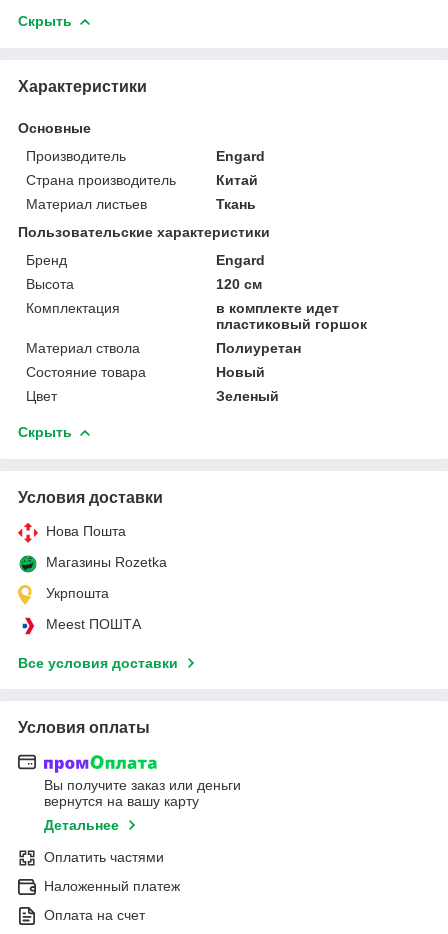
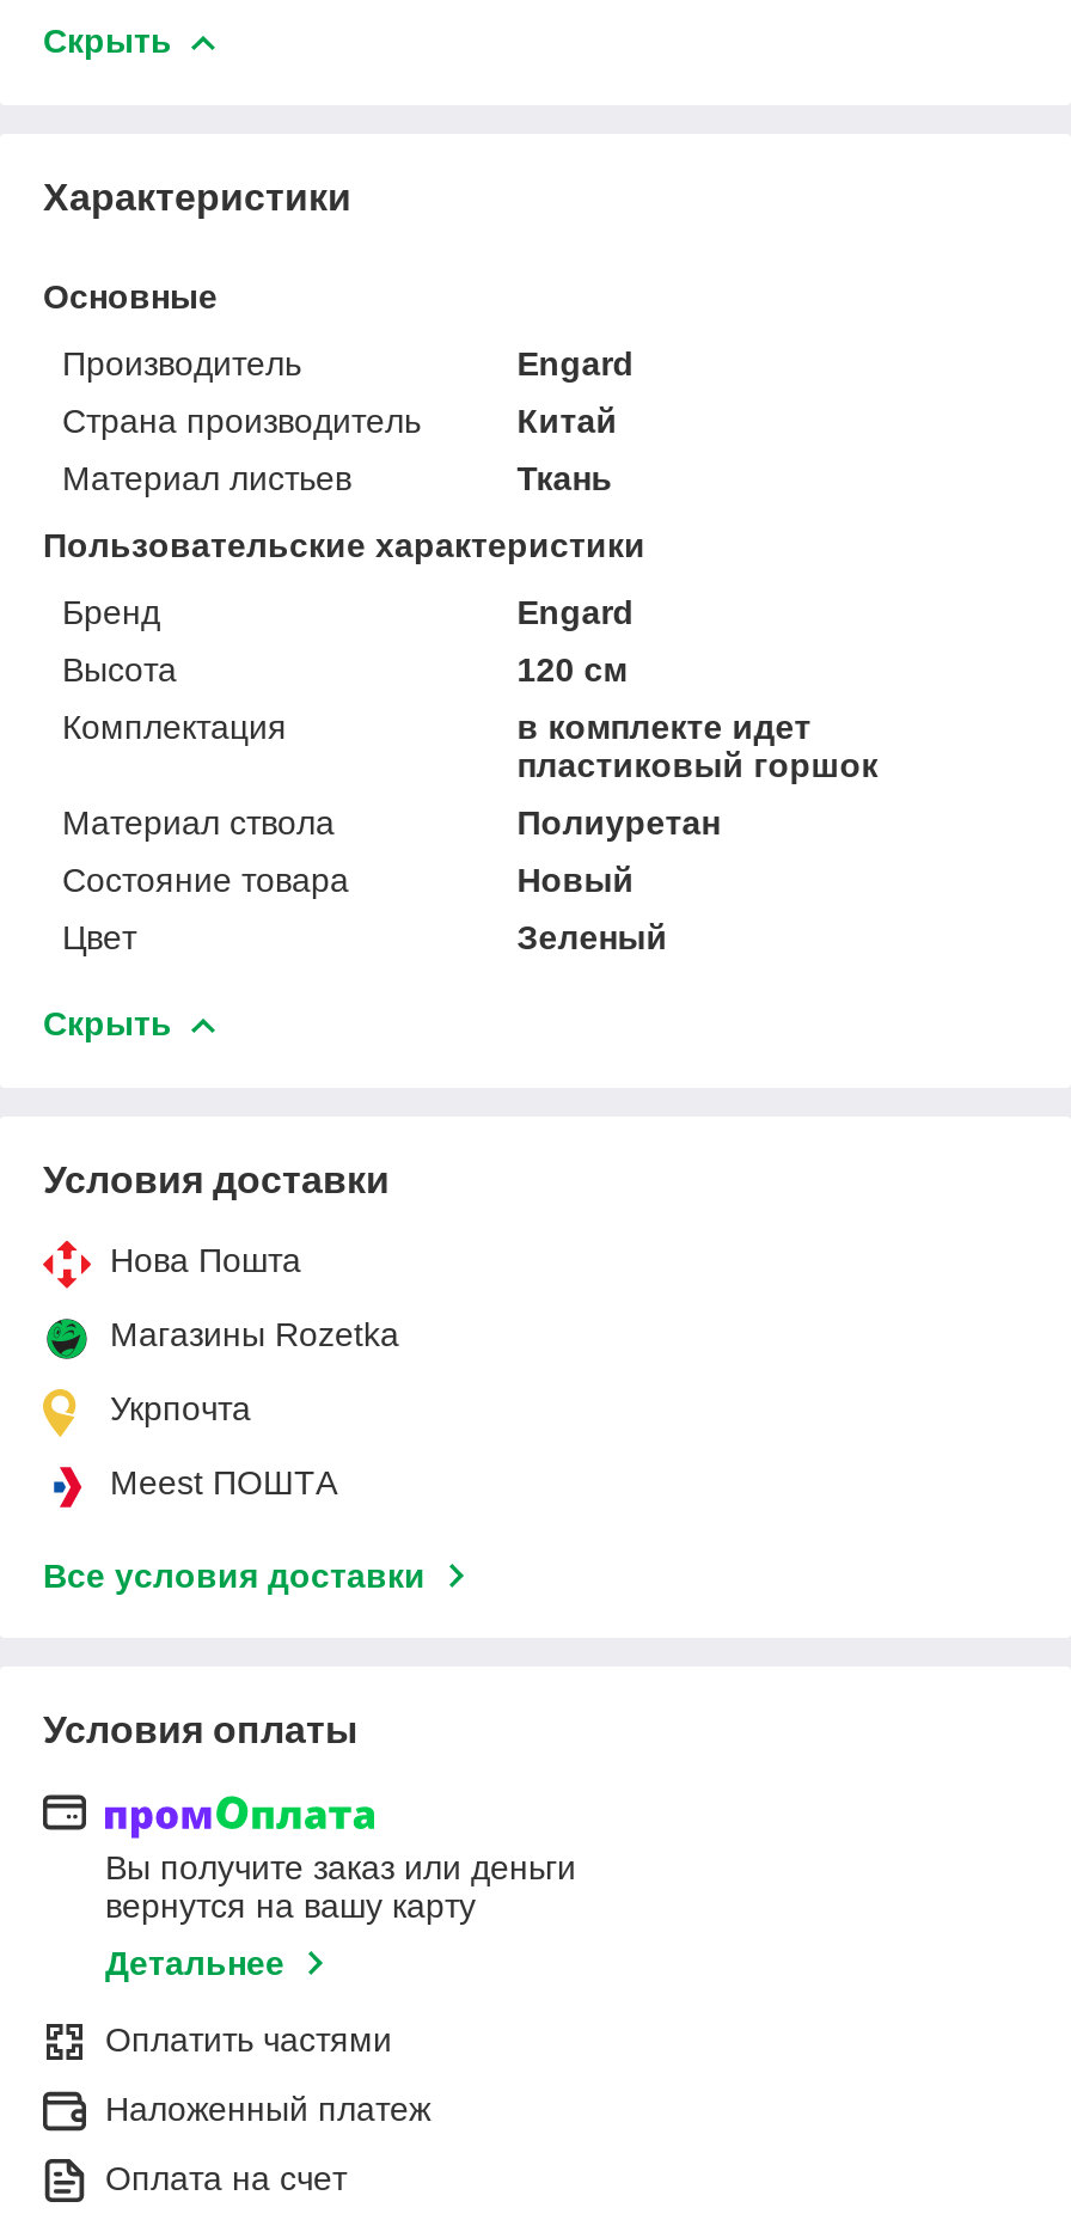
- Укрпошта
+ Укрпочта
